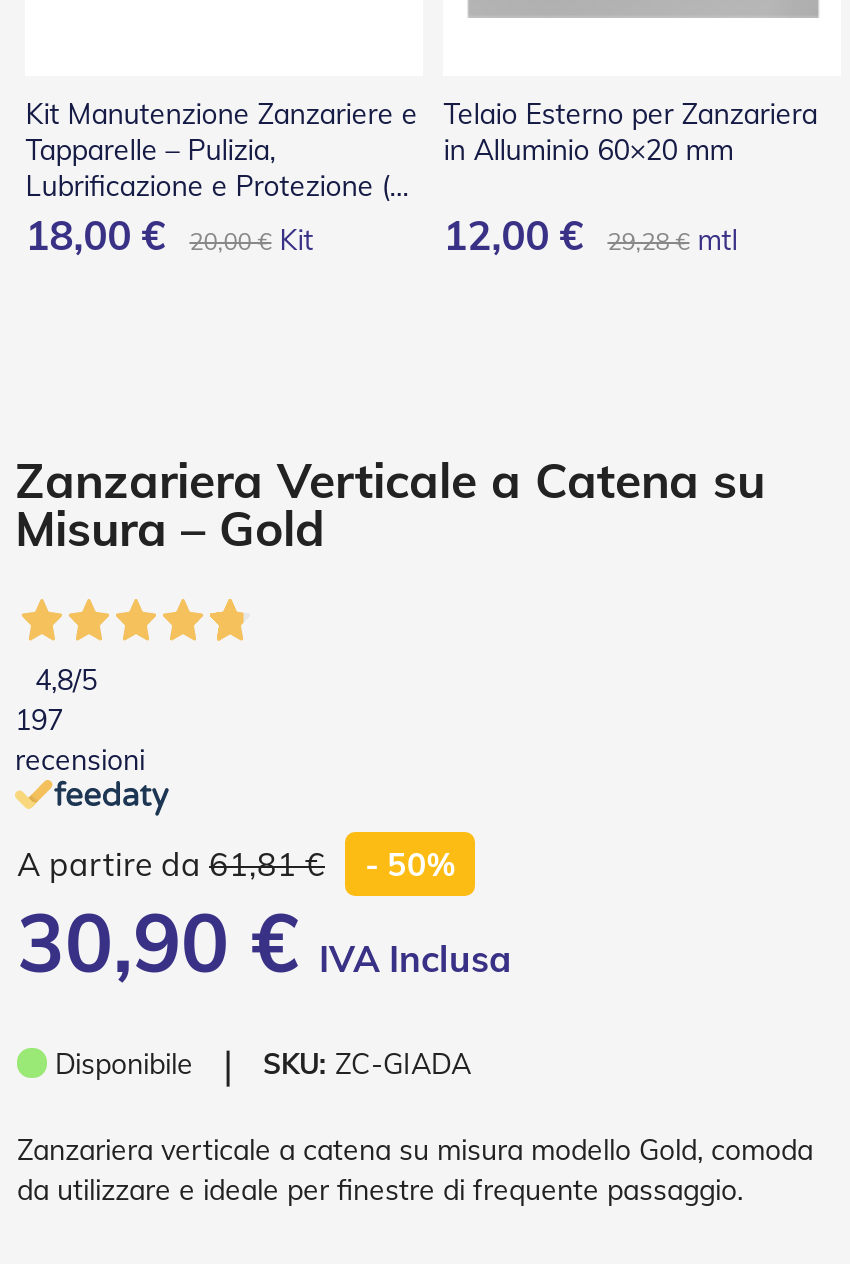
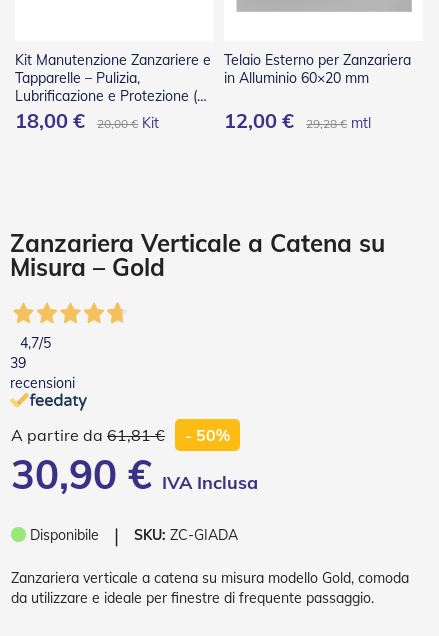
- 4,8/5
+ 4,7/5

- 197
+ 39
